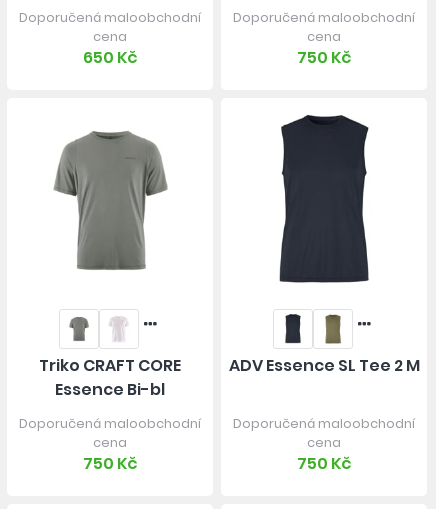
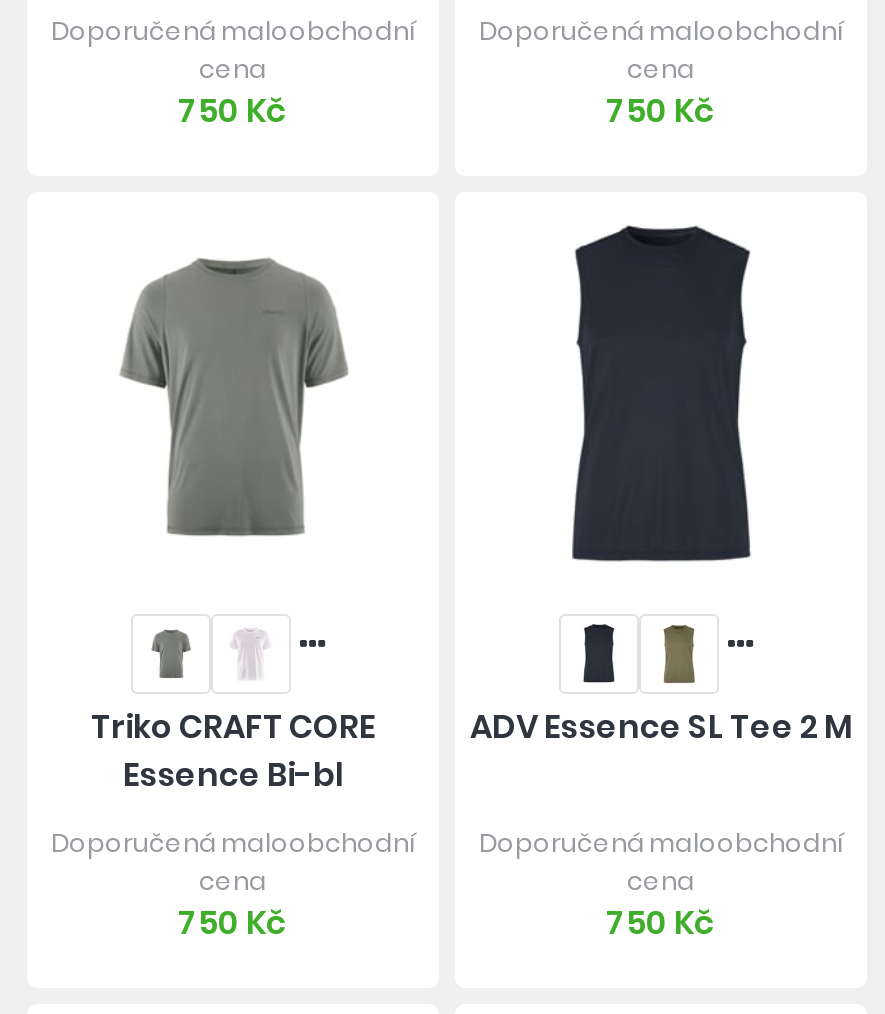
- 650 Kč
+ 750 Kč
